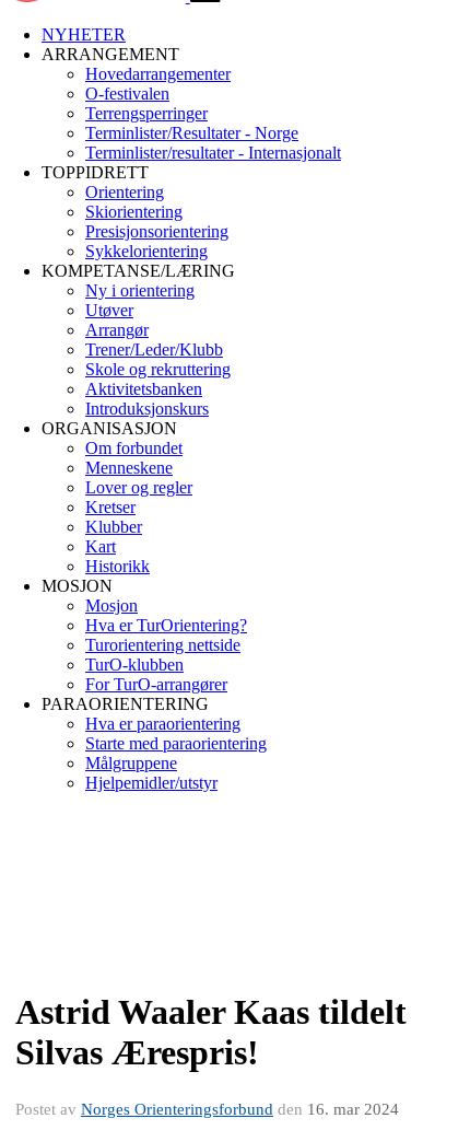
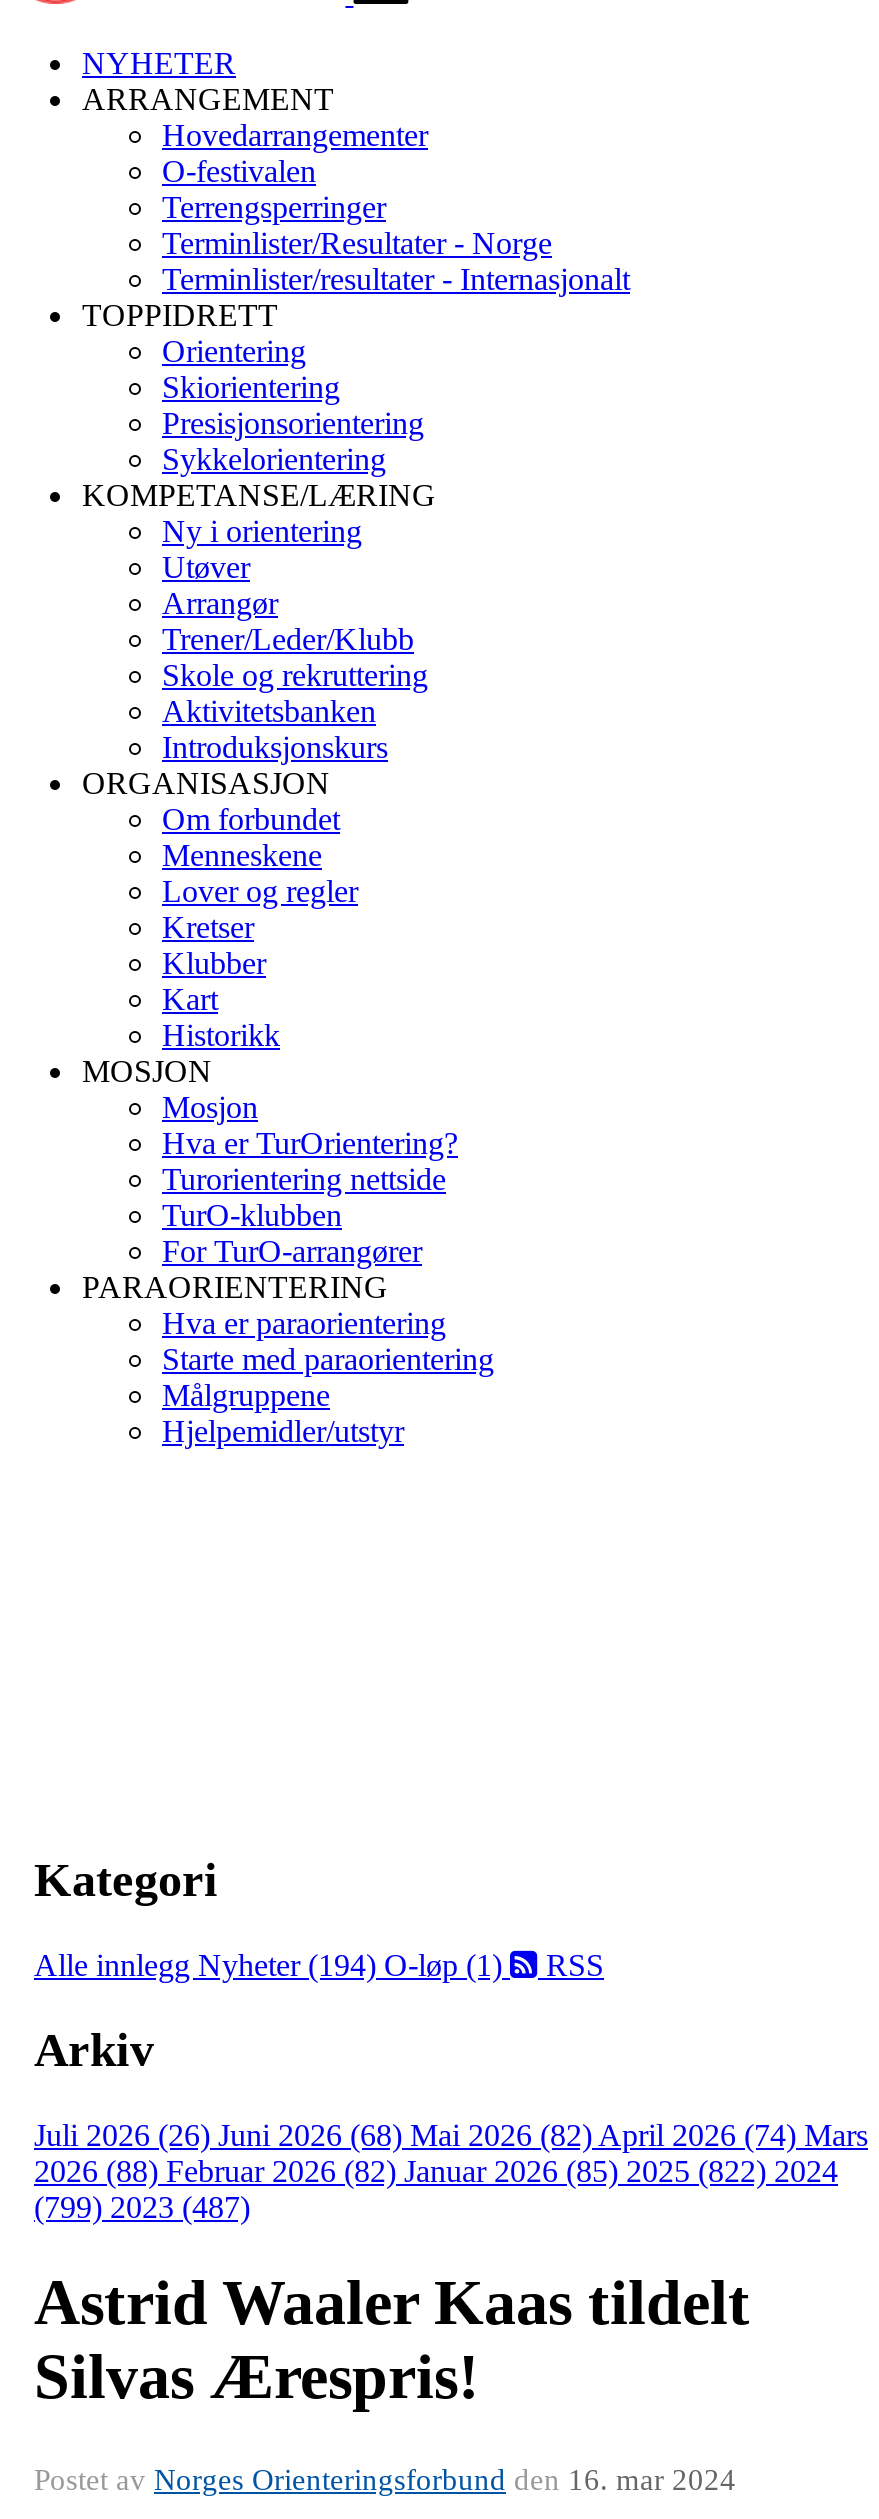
+ Kategori
+ Alle innlegg Nyheter (194) O-løp (1)
+ RSS
+ Arkiv
+ Juli 2026 (26) Juni 2026 (68) Mai 2026 (82) April 2026 (74) Mars
+ 2026 (88) Februar 2026 (82) Januar 2026 (85)2025 (822) 2024
+ (799) 2023 (487)
